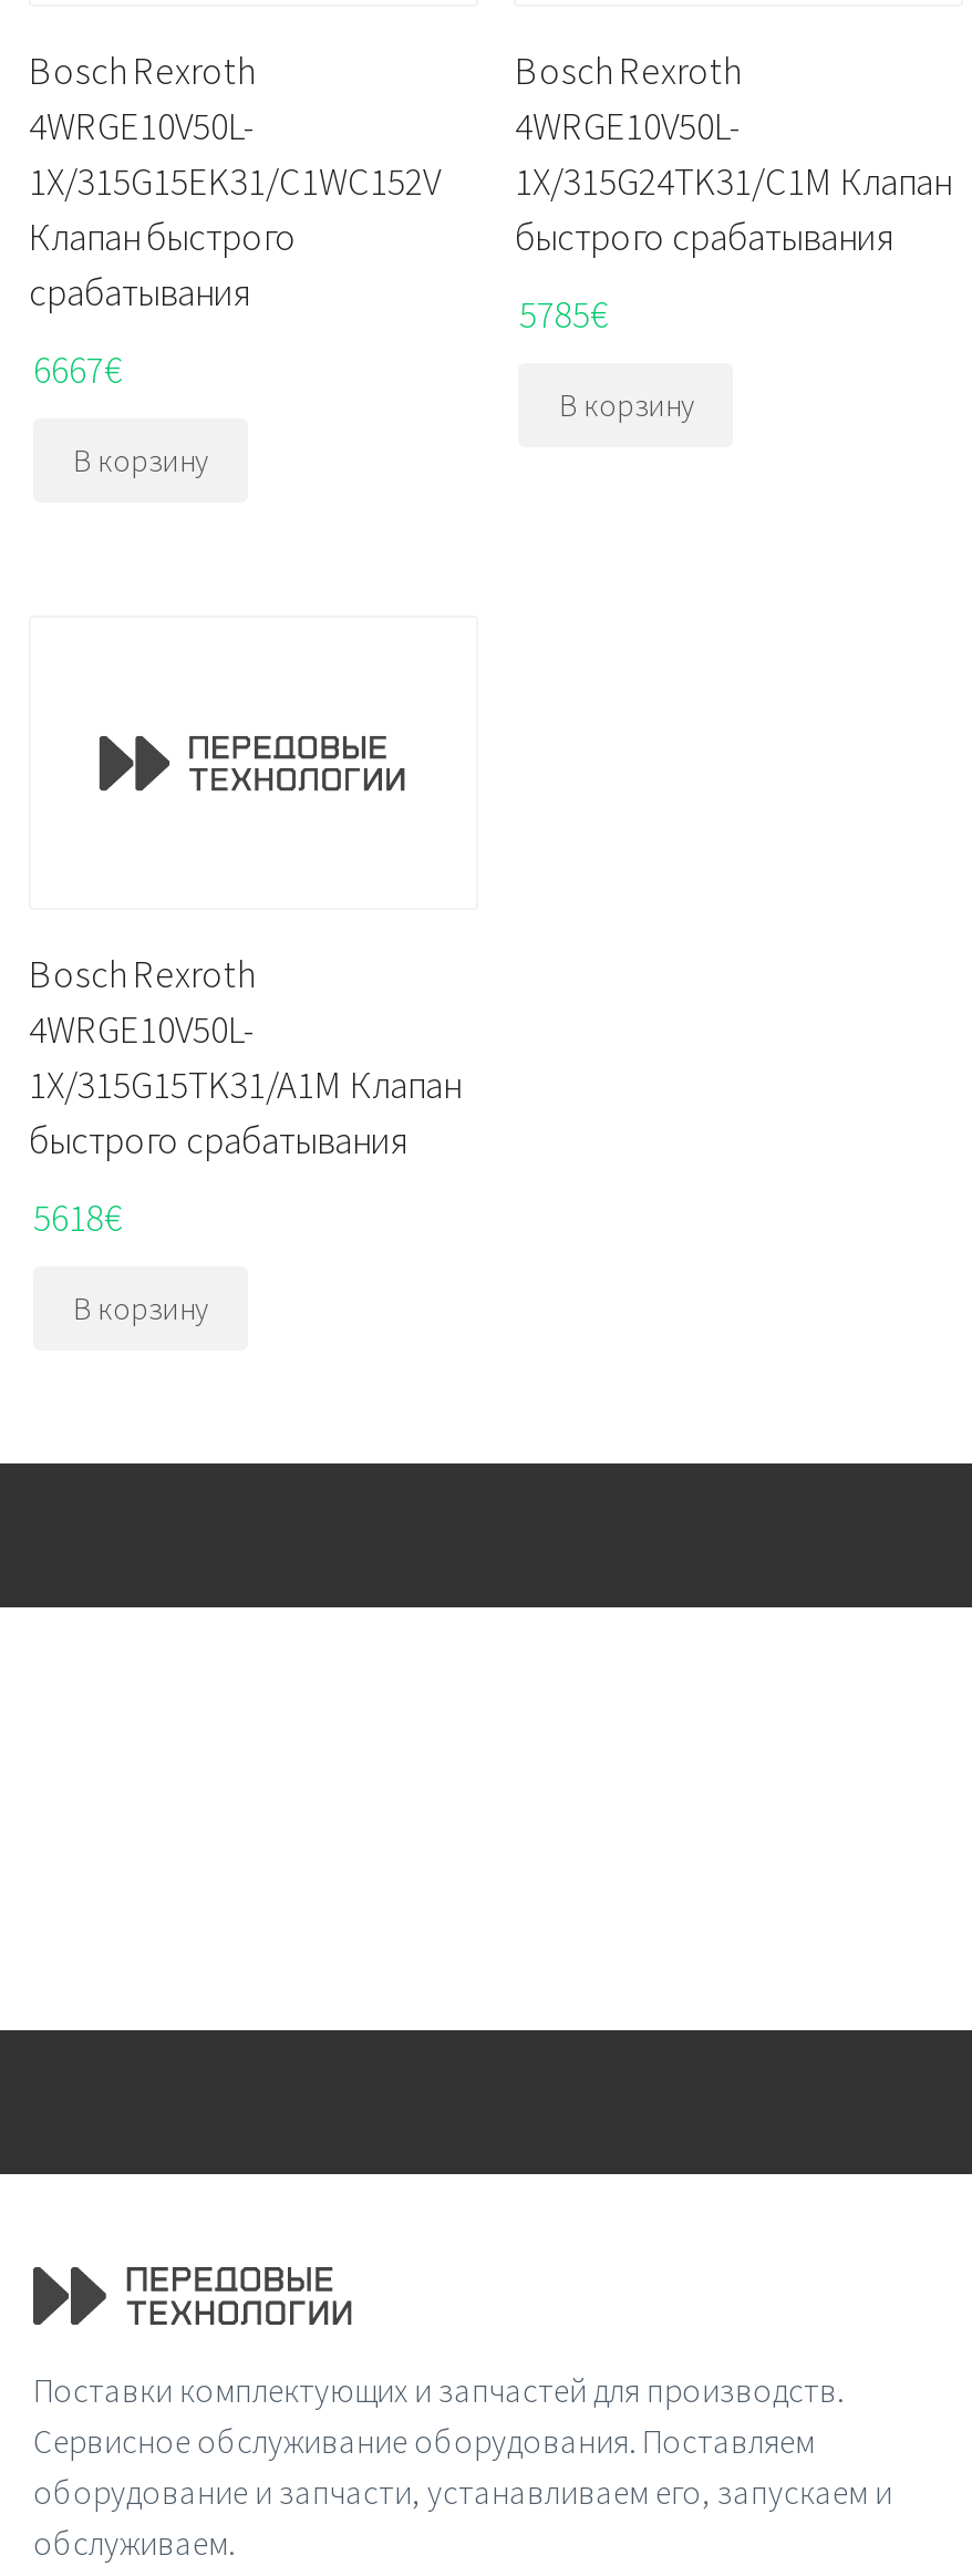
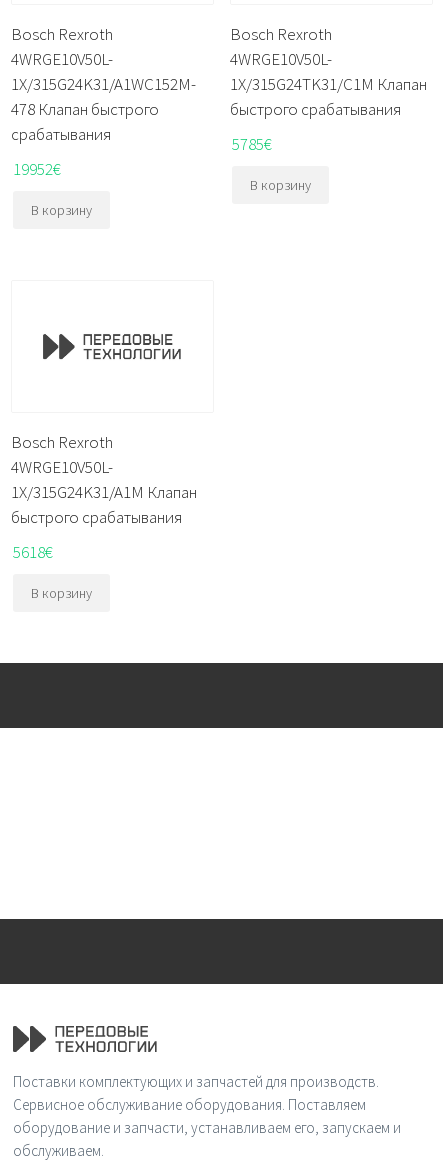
- 1X/315G15EK31/C1WC152V
- Клапан быстрого
+ 1X/315G24K31/A1WC152M-
+ 478 Клапан быстрого

- 6667€
+ 19952€

- 1X/315G15TK31/A1M Клапан
+ 1X/315G24K31/A1M Клапан
